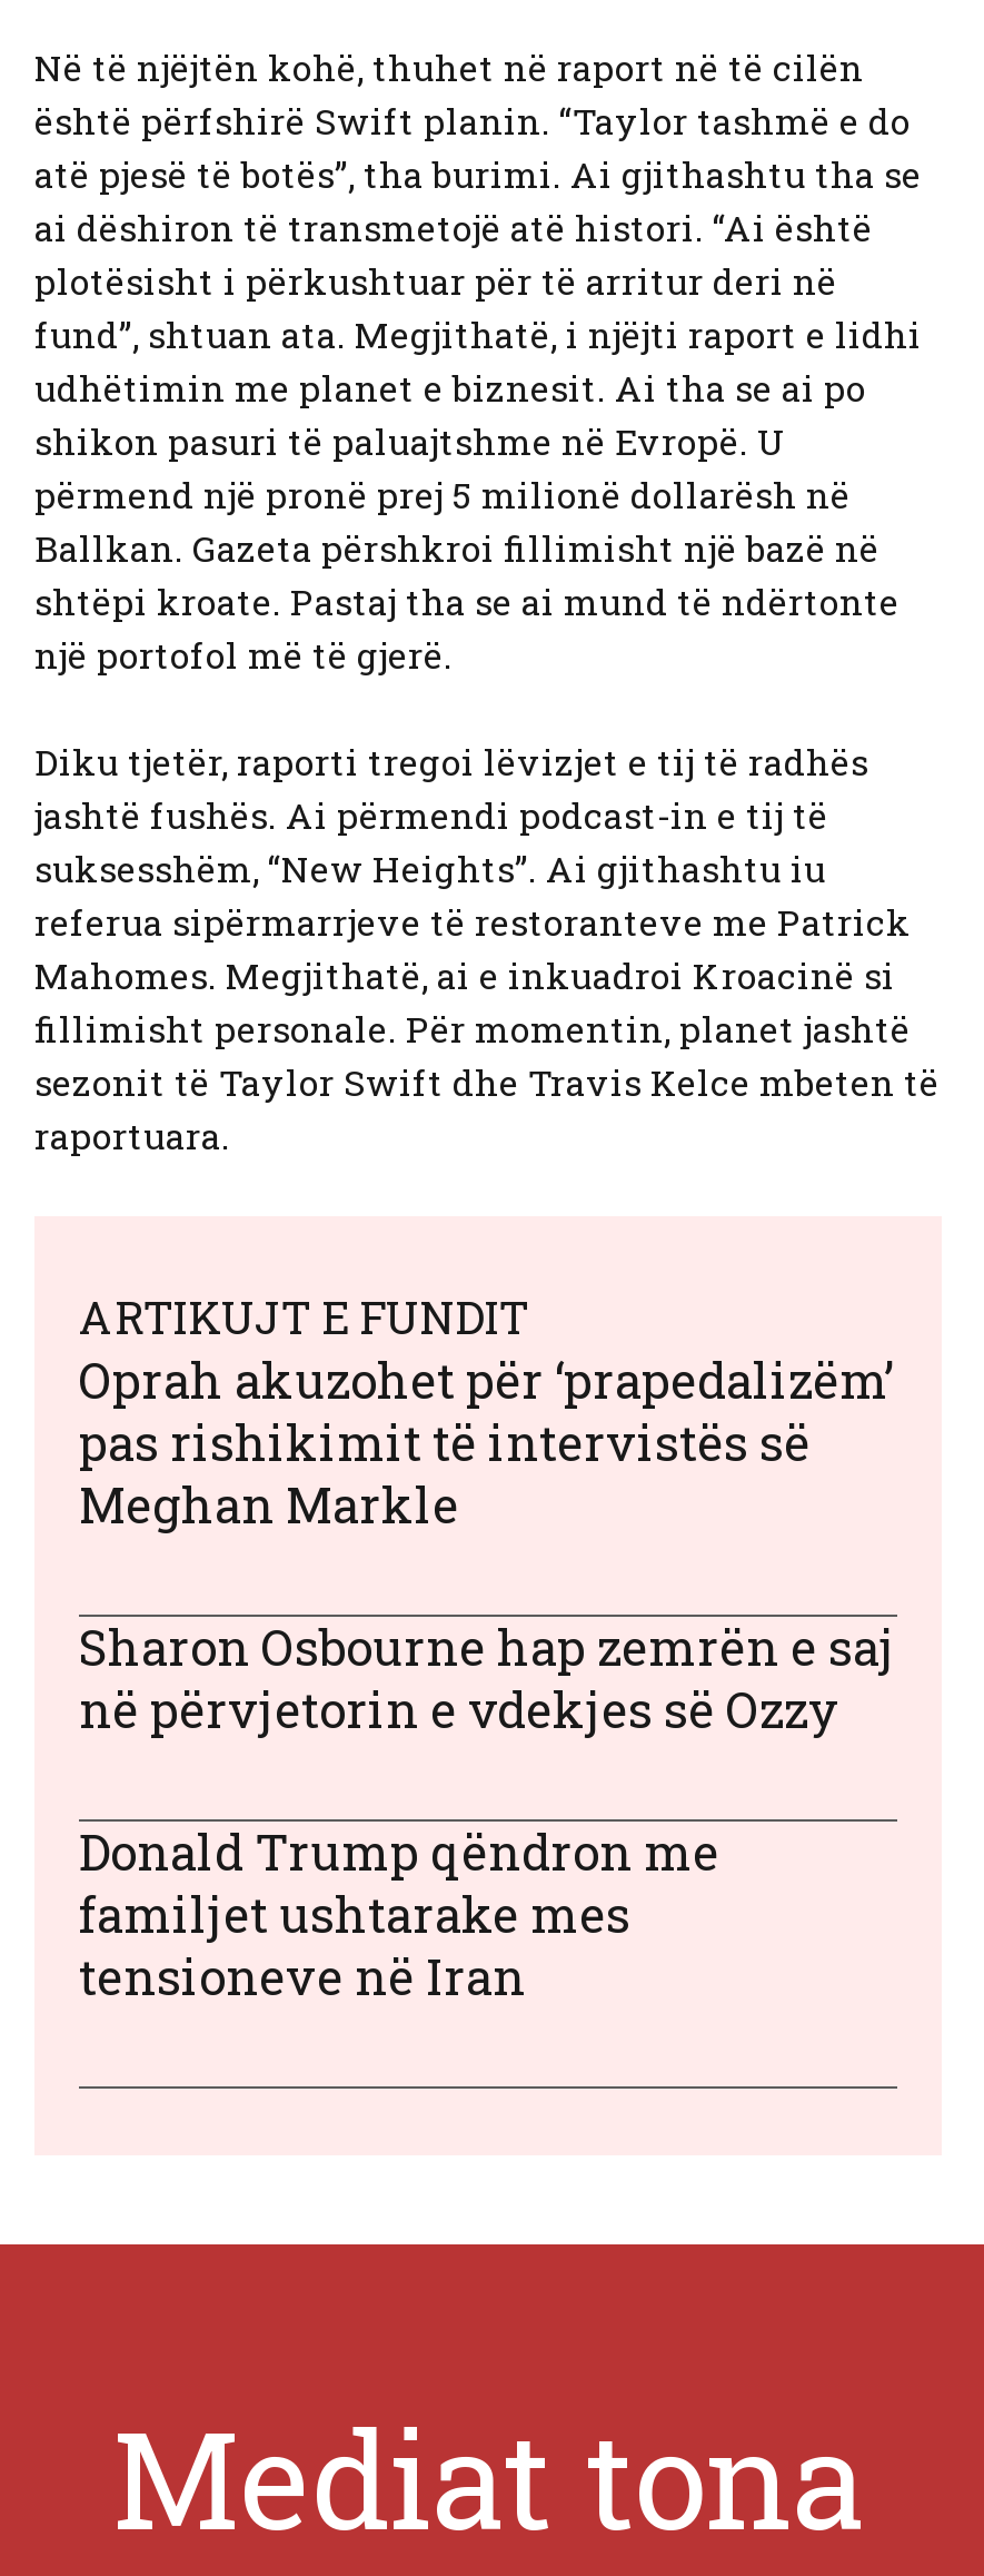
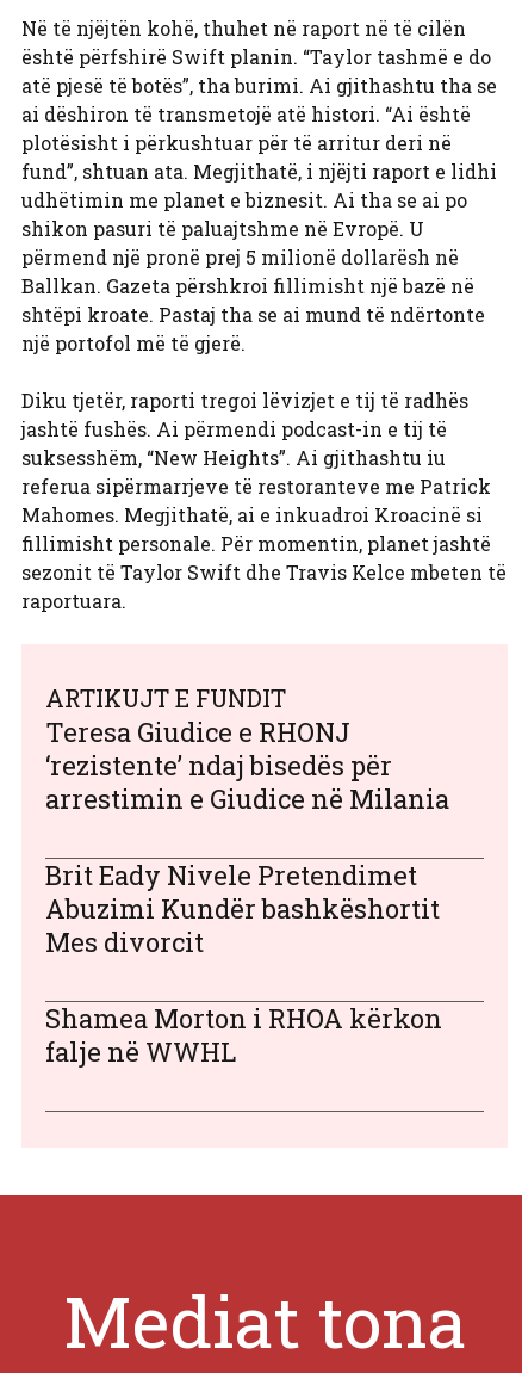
- Oprah akuzohet për ‘prapedalizëm’
- pas rishikimit të intervistës së
- Meghan Markle
+ Teresa Giudice e RHONJ
+ ‘rezistente’ ndaj bisedës për
+ arrestimin e Giudice në Milania

- Sharon Osbourne hap zemrën e saj
- në përvjetorin e vdekjes së Ozzy
+ Brit Eady Nivele Pretendimet
+ Abuzimi Kundër bashkëshortit
+ Mes divorcit

- Donald Trump qëndron me
- familjet ushtarake mes
- tensioneve në Iran
+ Shamea Morton i RHOA kërkon
+ falje në WWHL
